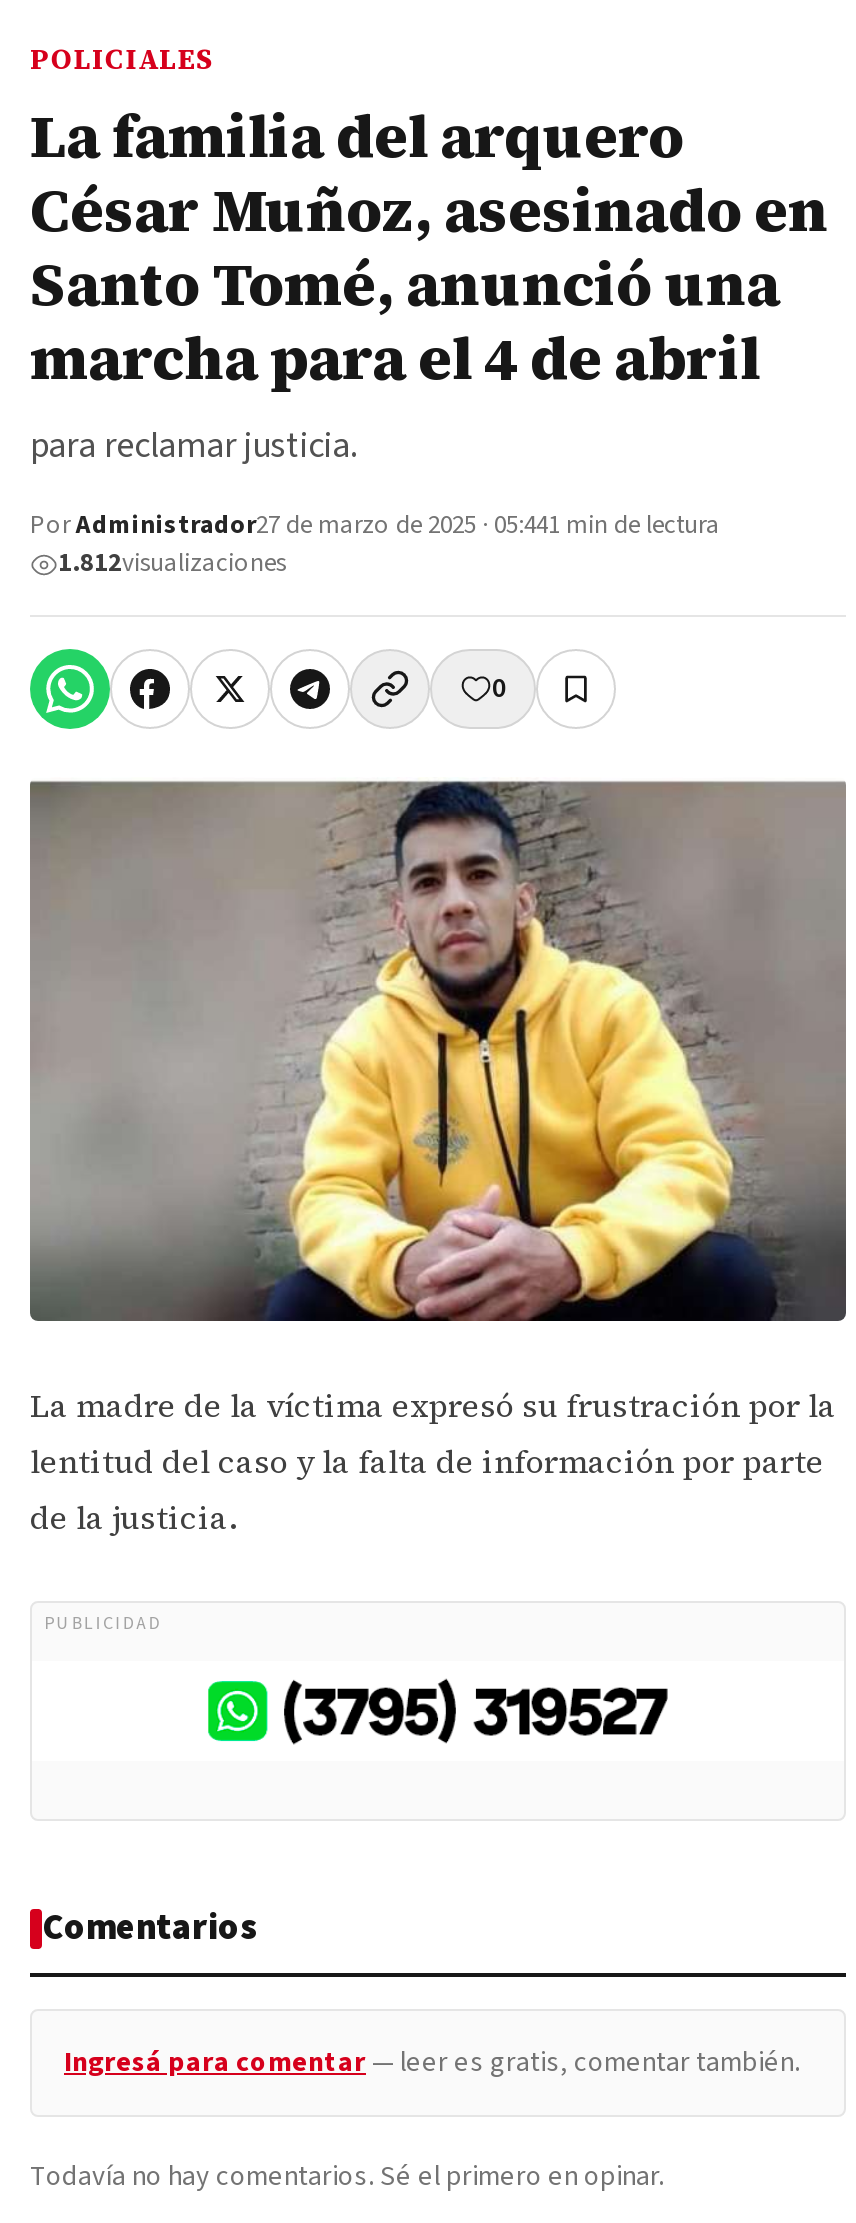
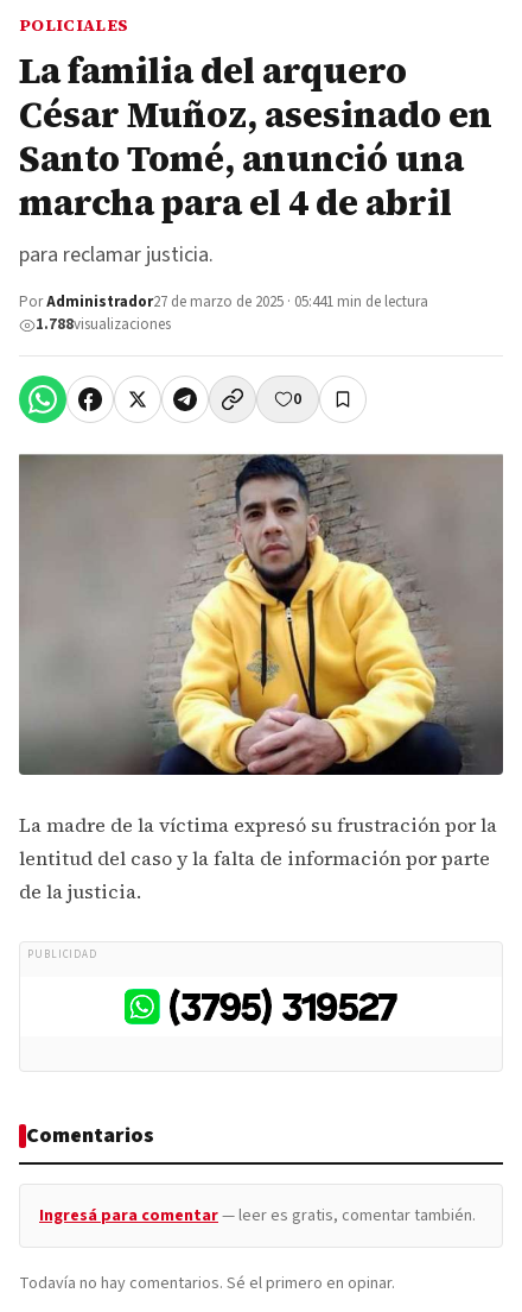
- 1.812visualizaciones
+ 1.788visualizaciones
